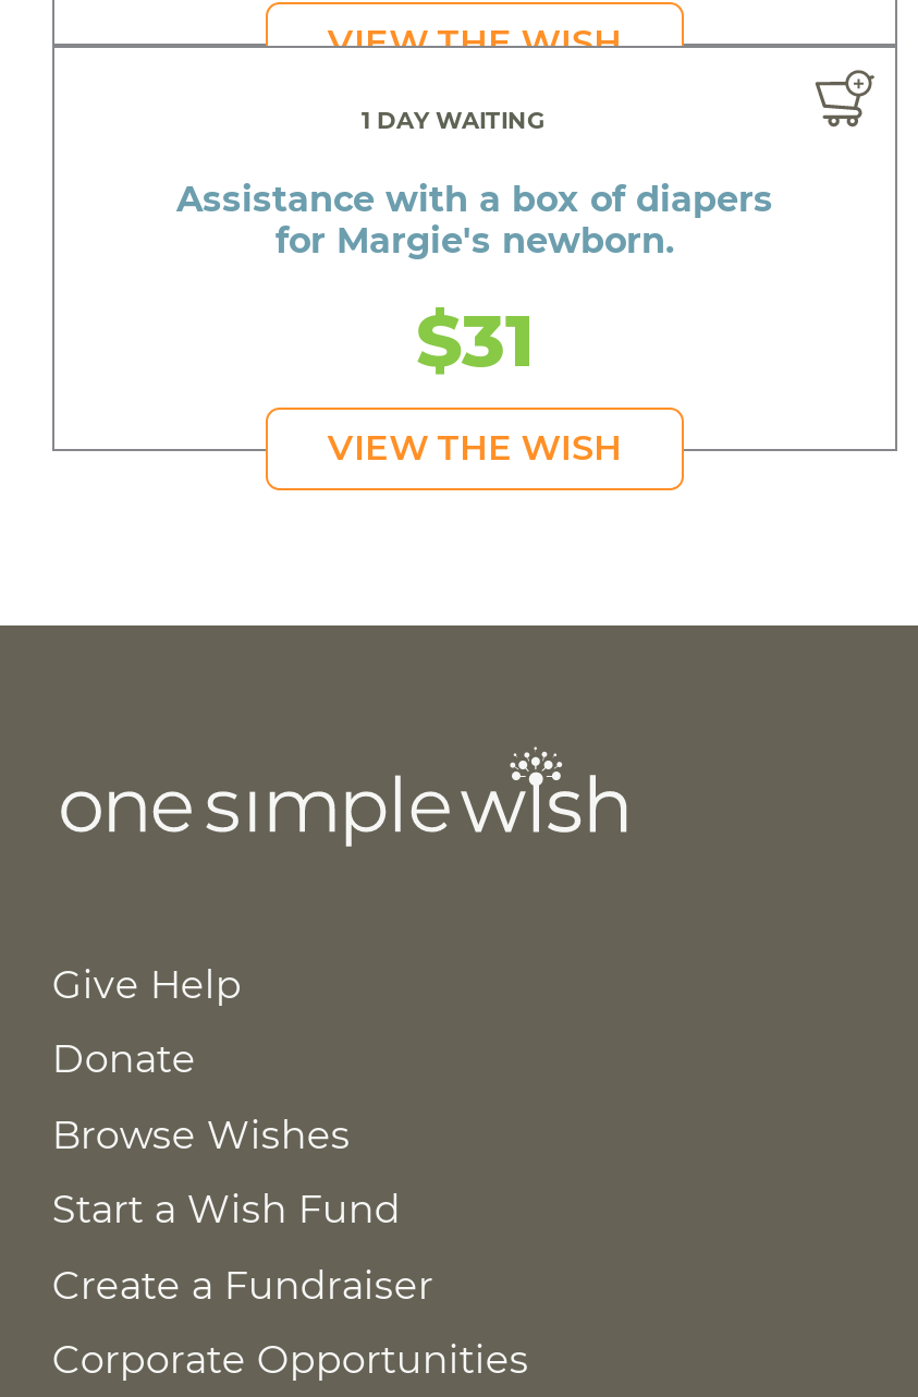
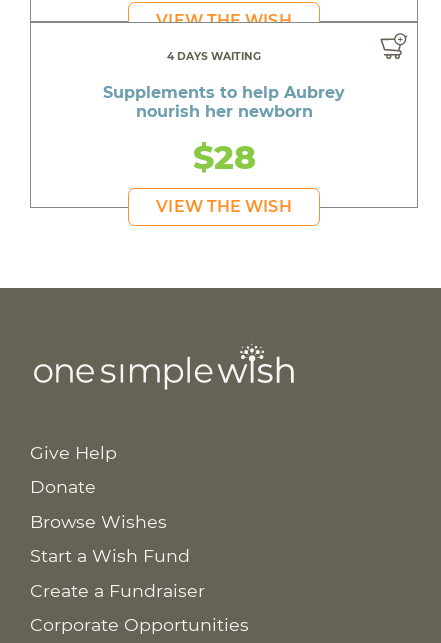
- 1 DAY WAITING
+ 4 DAYS WAITING

- Assistance with a box of diapers
- for Margie's newborn.
- $31
+ Supplements to help Aubrey
+ nourish her newborn
+ $28
